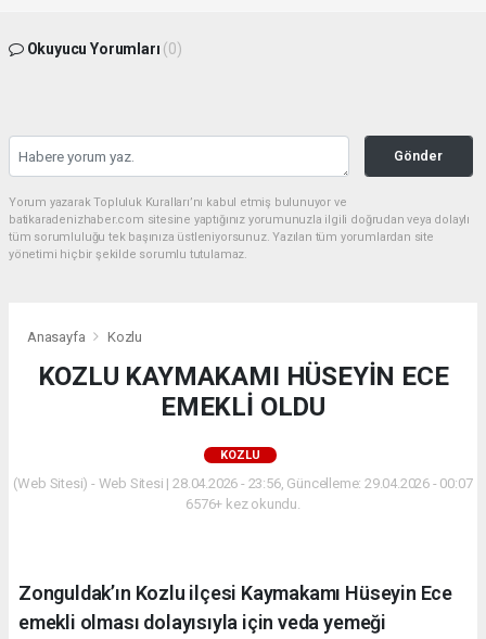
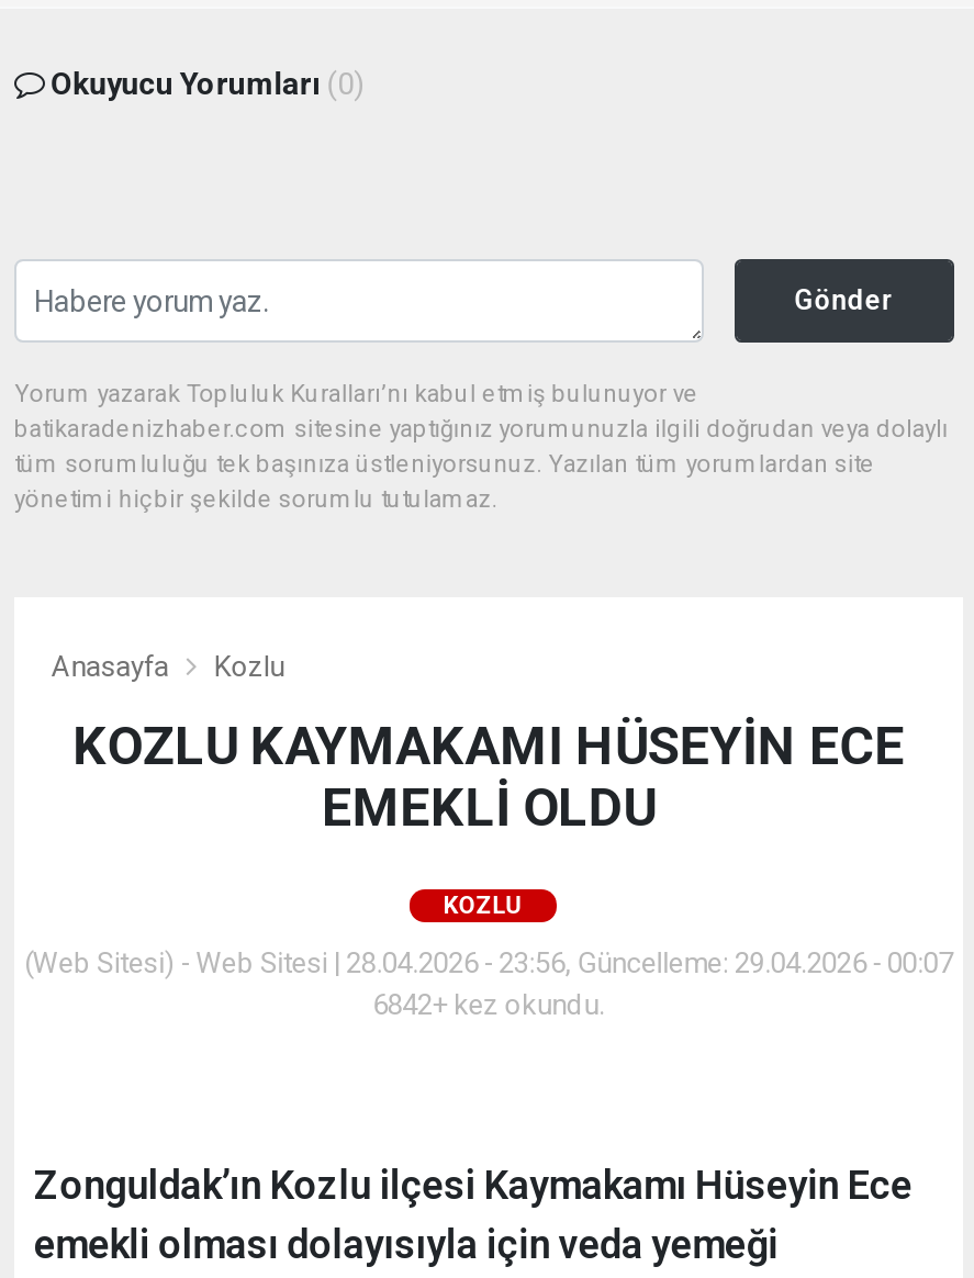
- 6576+ kez okundu.
+ 6842+ kez okundu.
